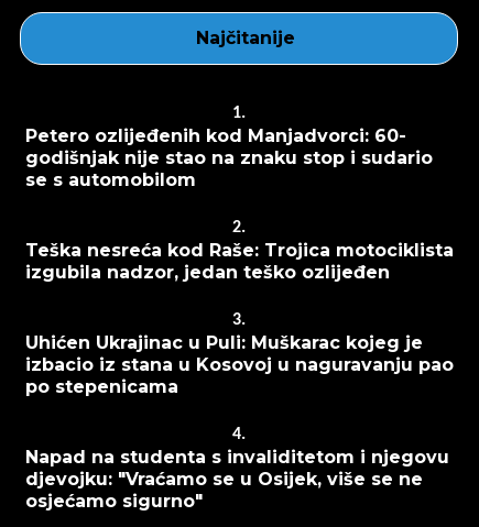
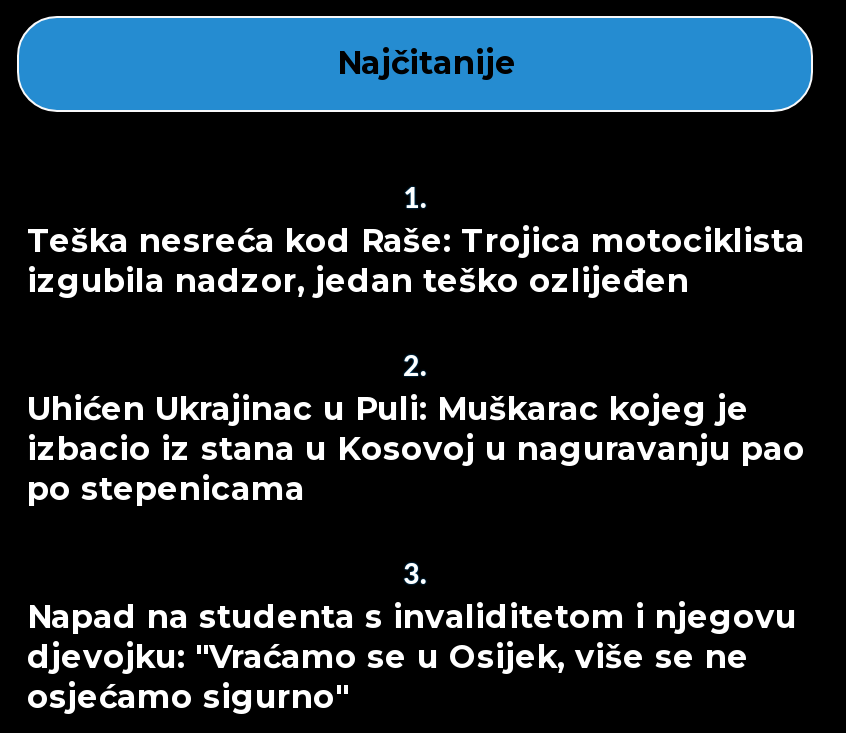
- Petero ozlijeđenih kod Manjadvorci: 60-
- godišnjak nije stao na znaku stop i sudario
- se s automobilom
- 2.

- 3.
+ 2.

- 4.
+ 3.
